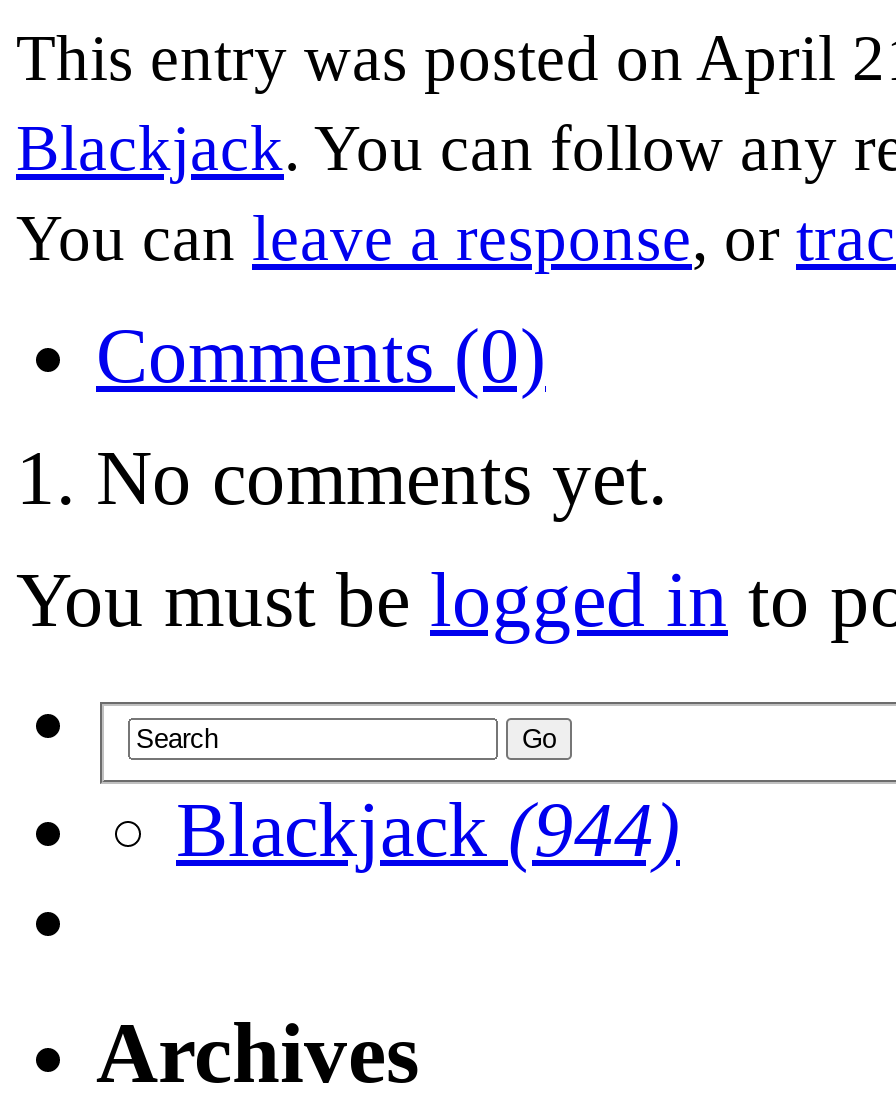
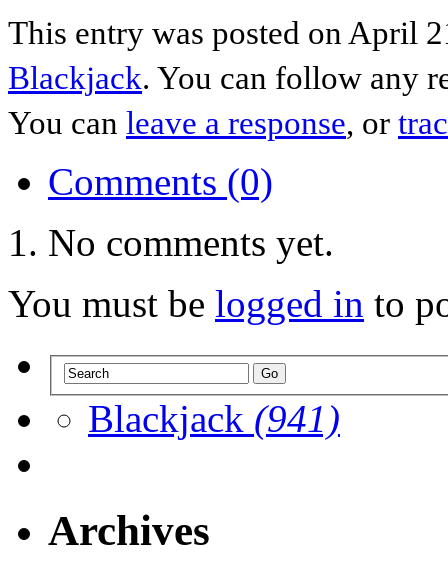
- Blackjack (944)
+ Blackjack (941)
